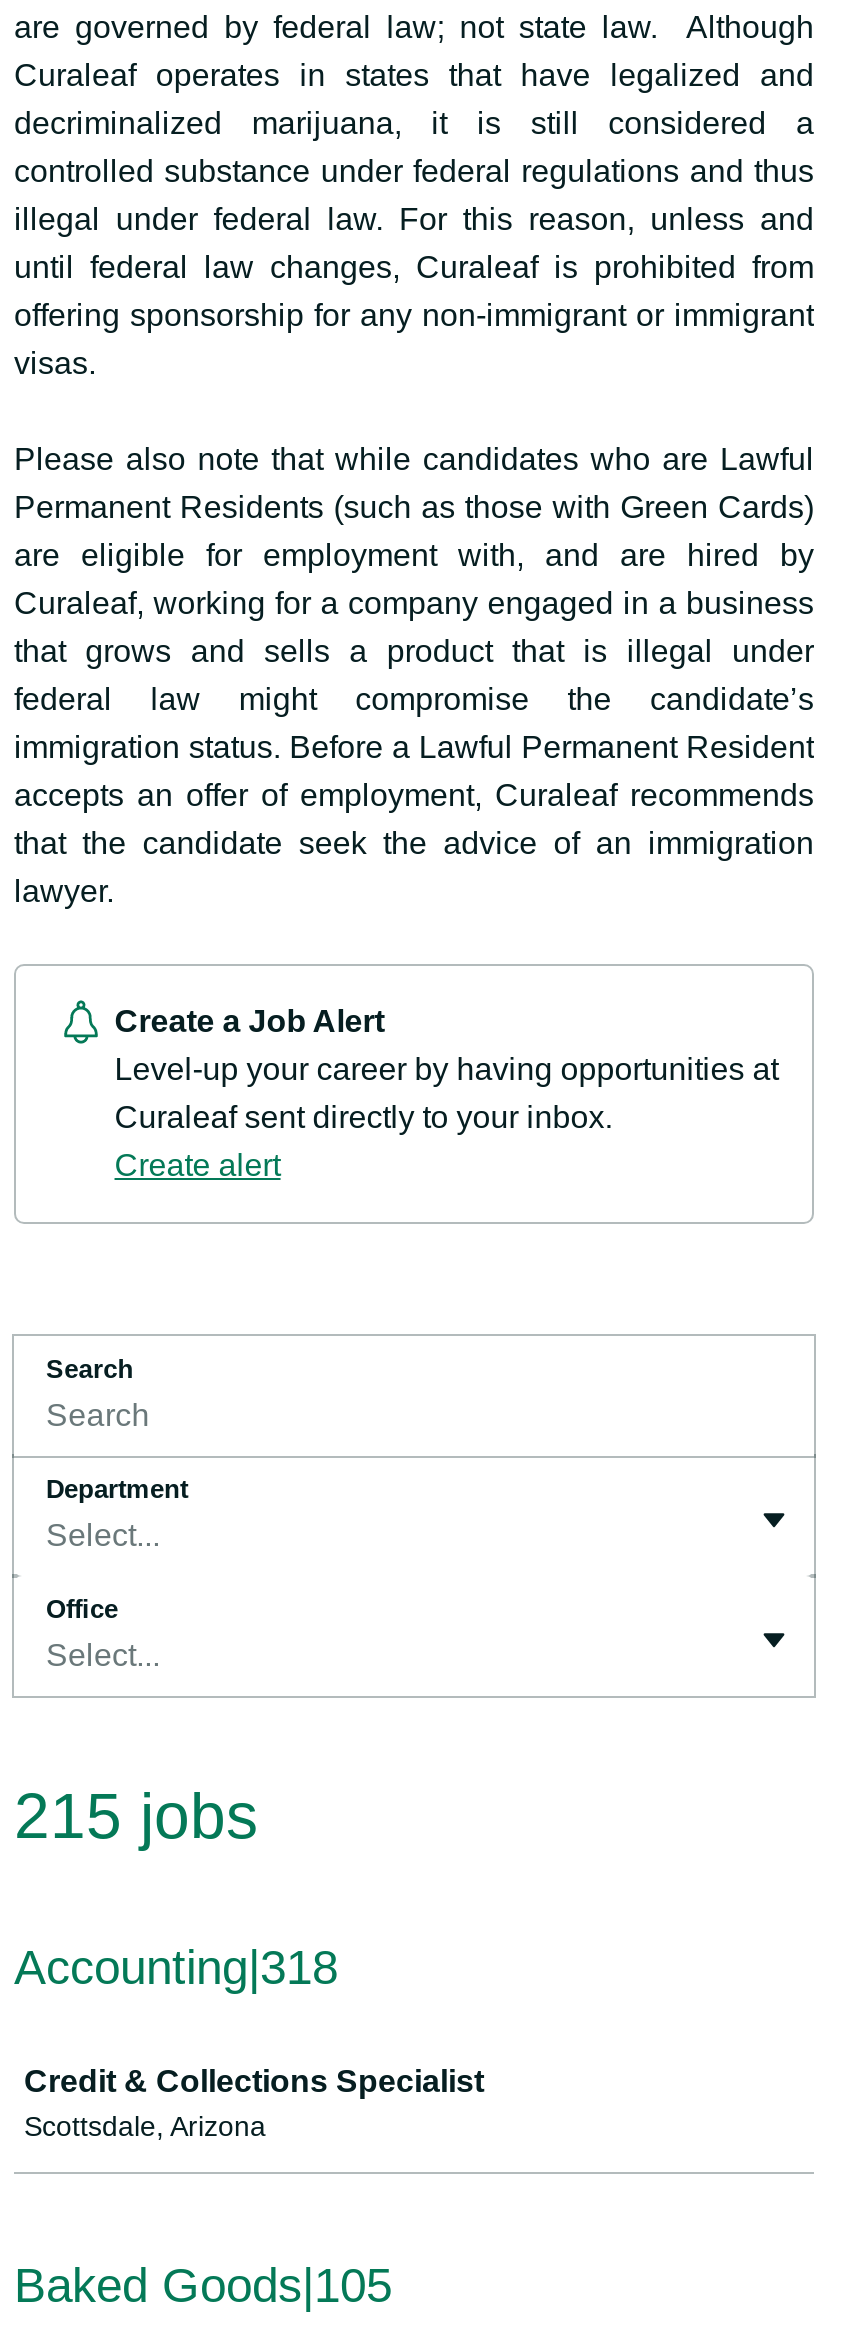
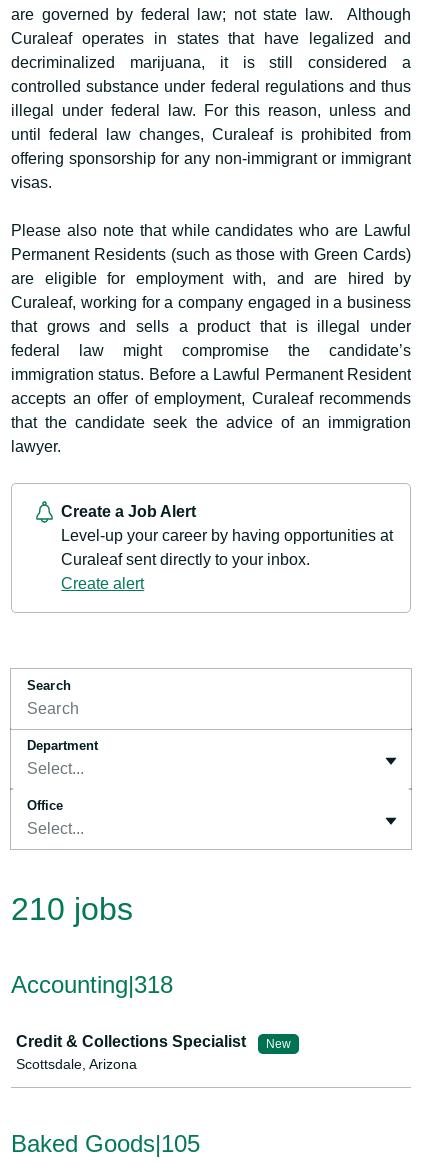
- 215 jobs
+ 210 jobs

+ New
